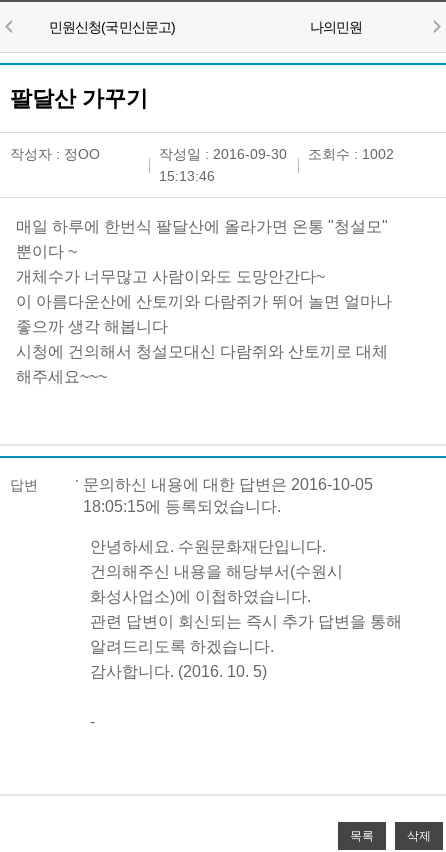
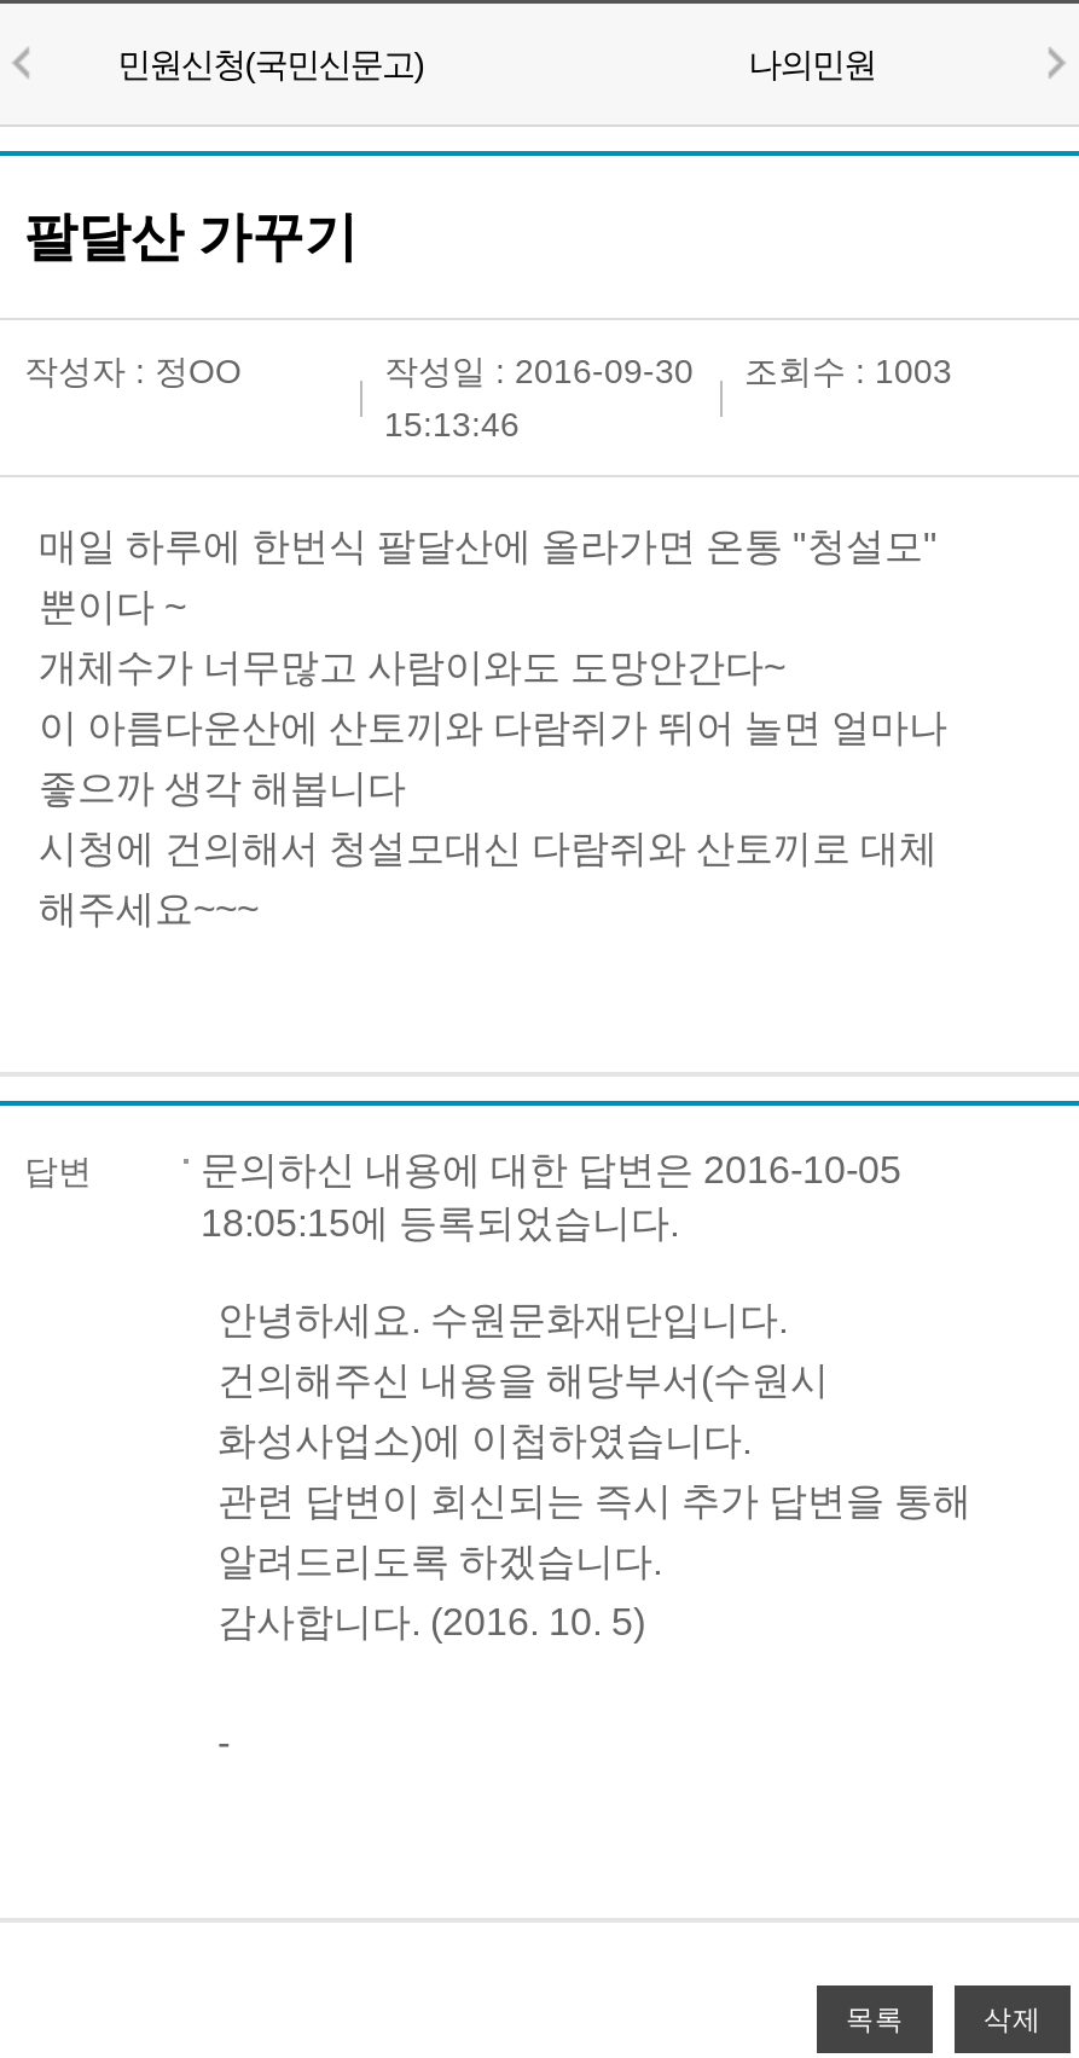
- 작성일 : 2016-09-30 조회수 : 1002
+ 작성일 : 2016-09-30 조회수 : 1003
